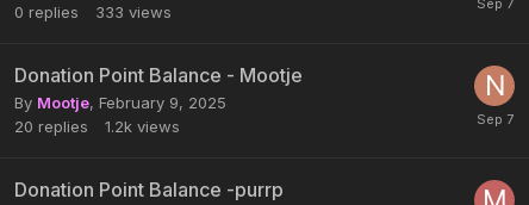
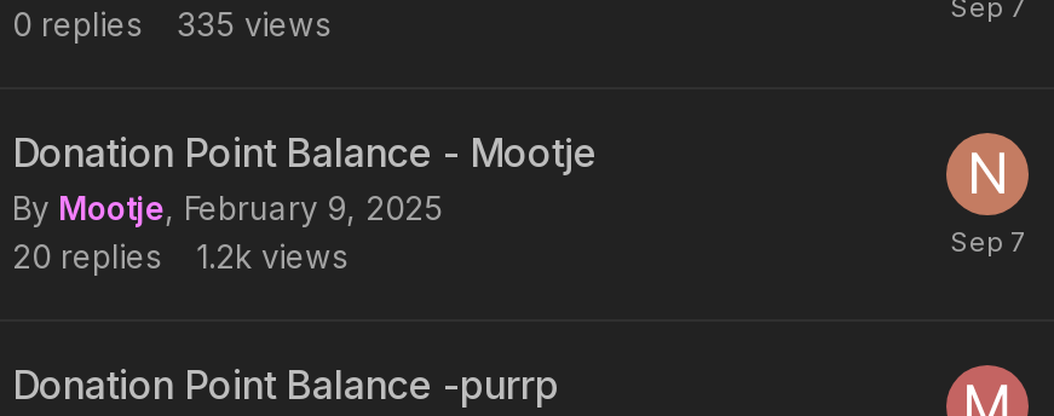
- 0 replies 333 views
+ 0 replies 335 views
